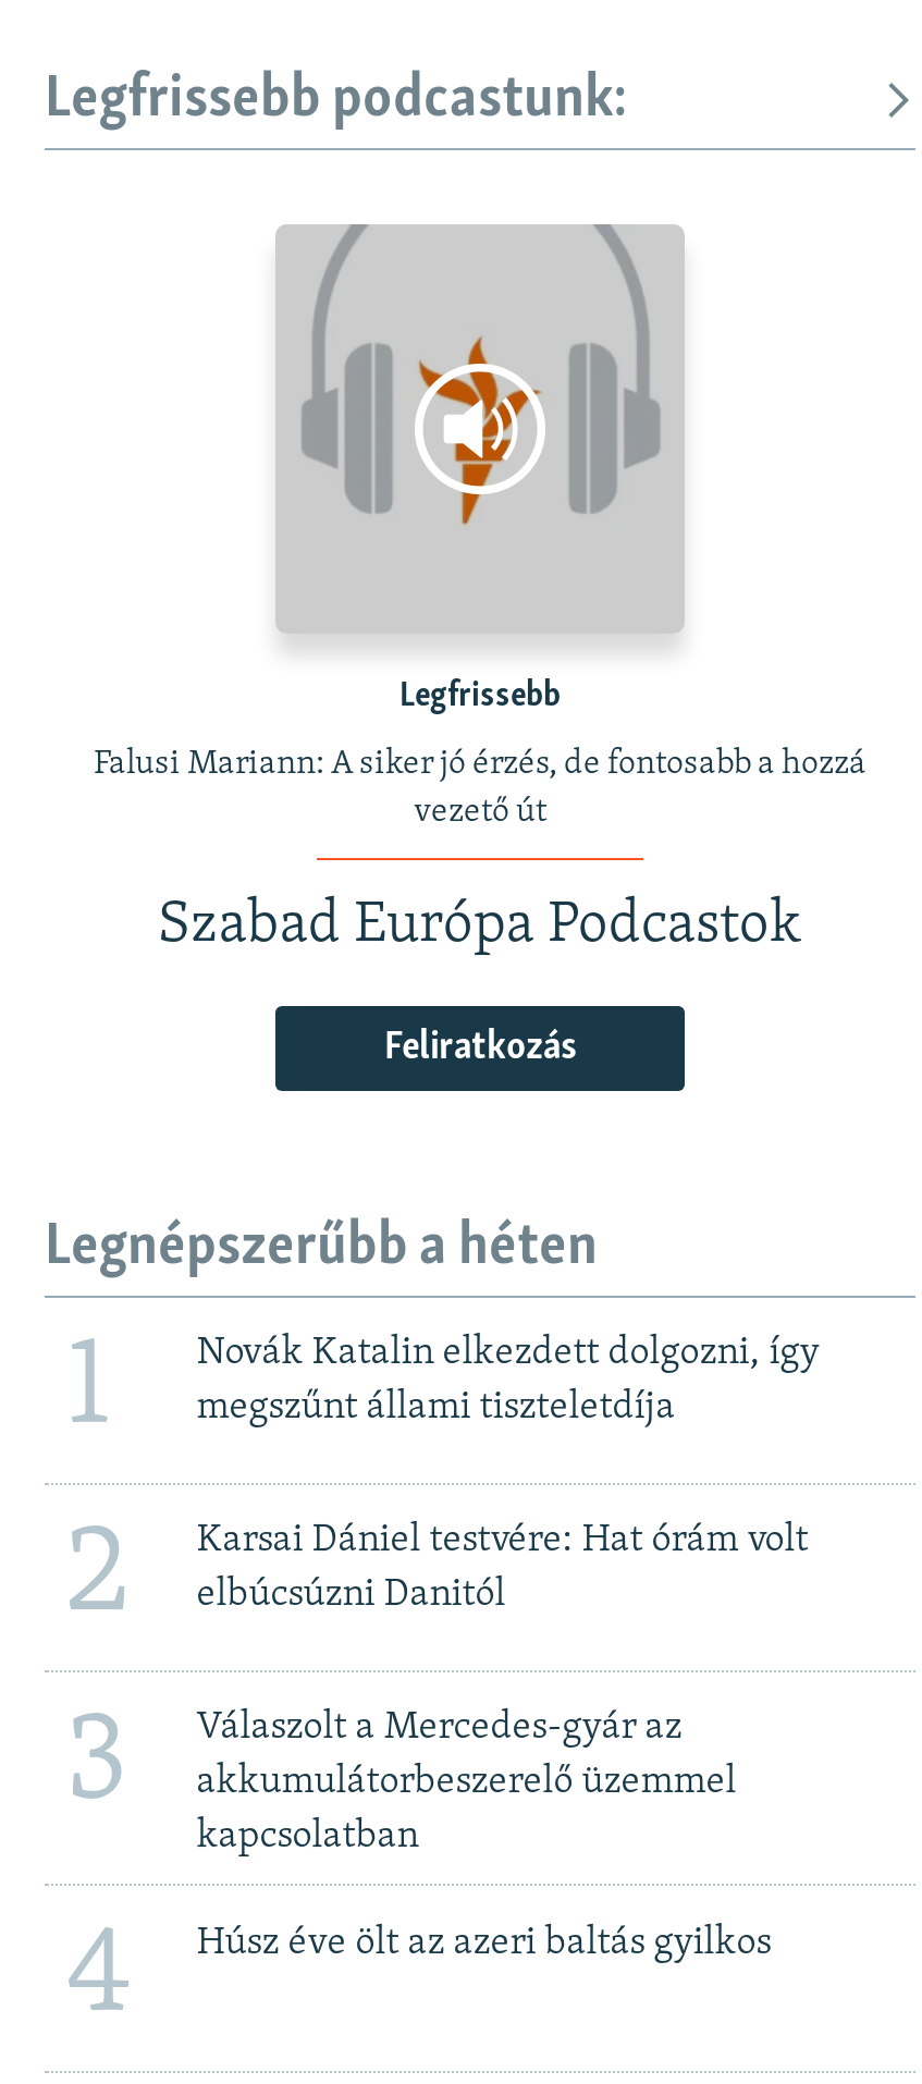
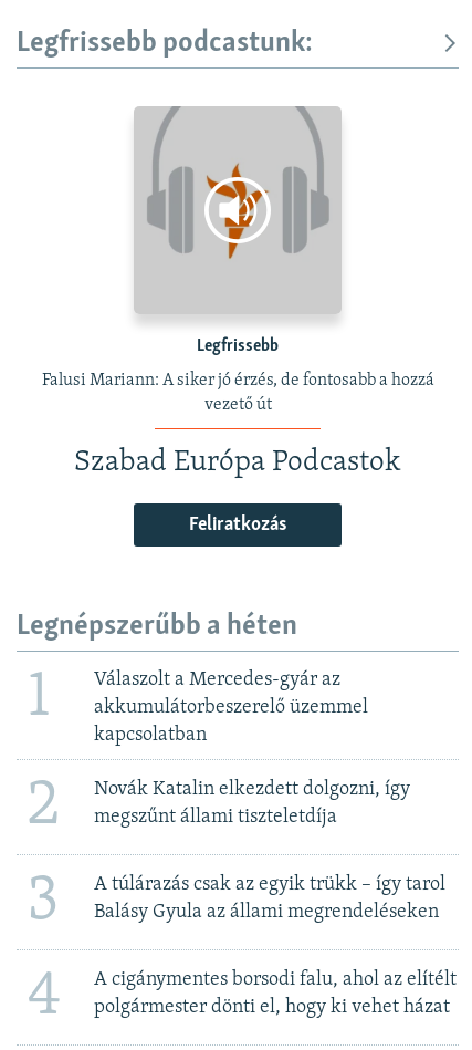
moved down: 2 | Novák Katalin elkezdett dolgozni, így | megszűnt állami tiszteletdíja | 3

- Karsai Dániel testvére: Hat órám volt
- elbúcsúzni Danitól

moved up: Válaszolt a Mercedes-gyár az | akkumulátorbeszerelő üzemmel | kapcsolatban

+ A túlárazás csak az egyik trükk – így tarol
+ Balásy Gyula az állami megrendeléseken

- Húsz éve ölt az azeri baltás gyilkos
+ A cigánymentes borsodi falu, ahol az elítélt
+ polgármester dönti el, hogy ki vehet házat
